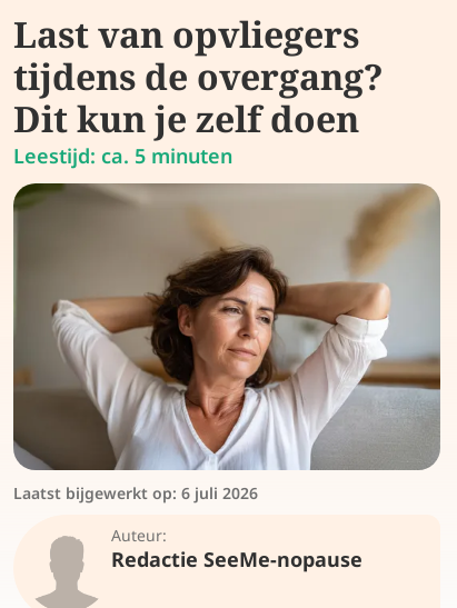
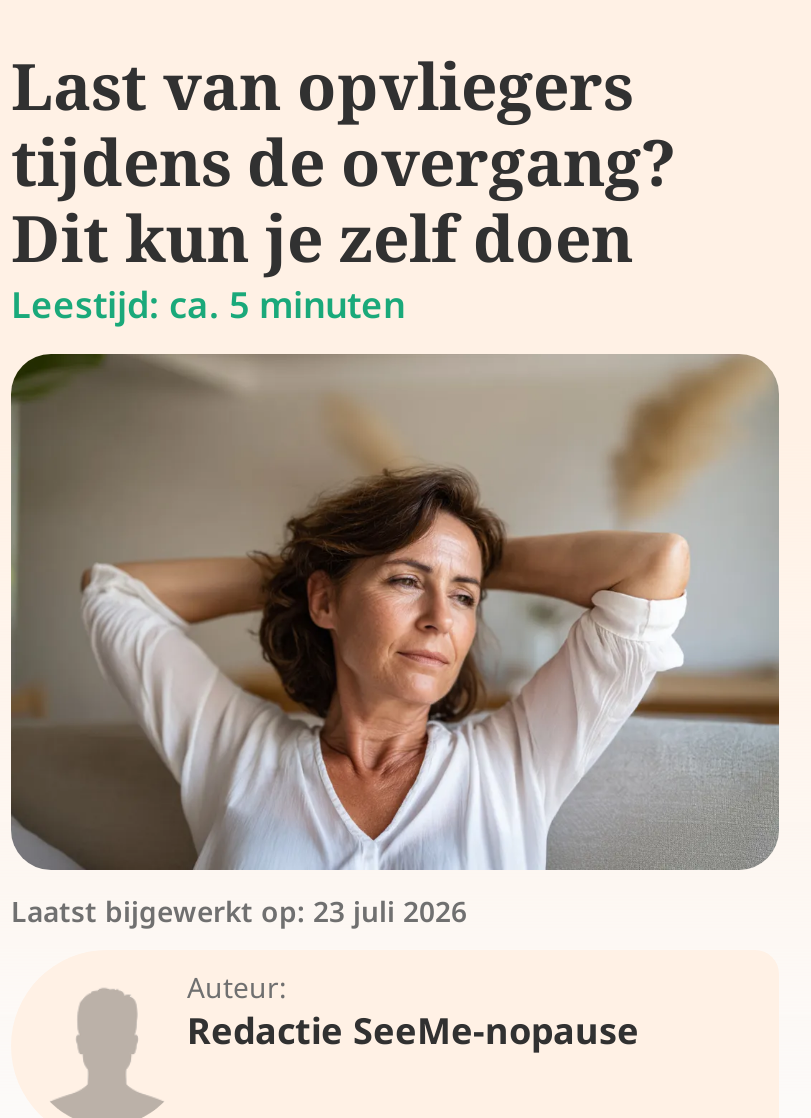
- Laatst bijgewerkt op: 6 juli 2026
+ Laatst bijgewerkt op: 23 juli 2026
